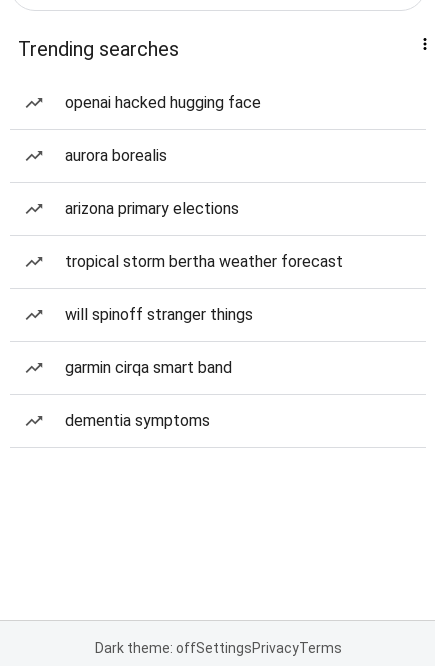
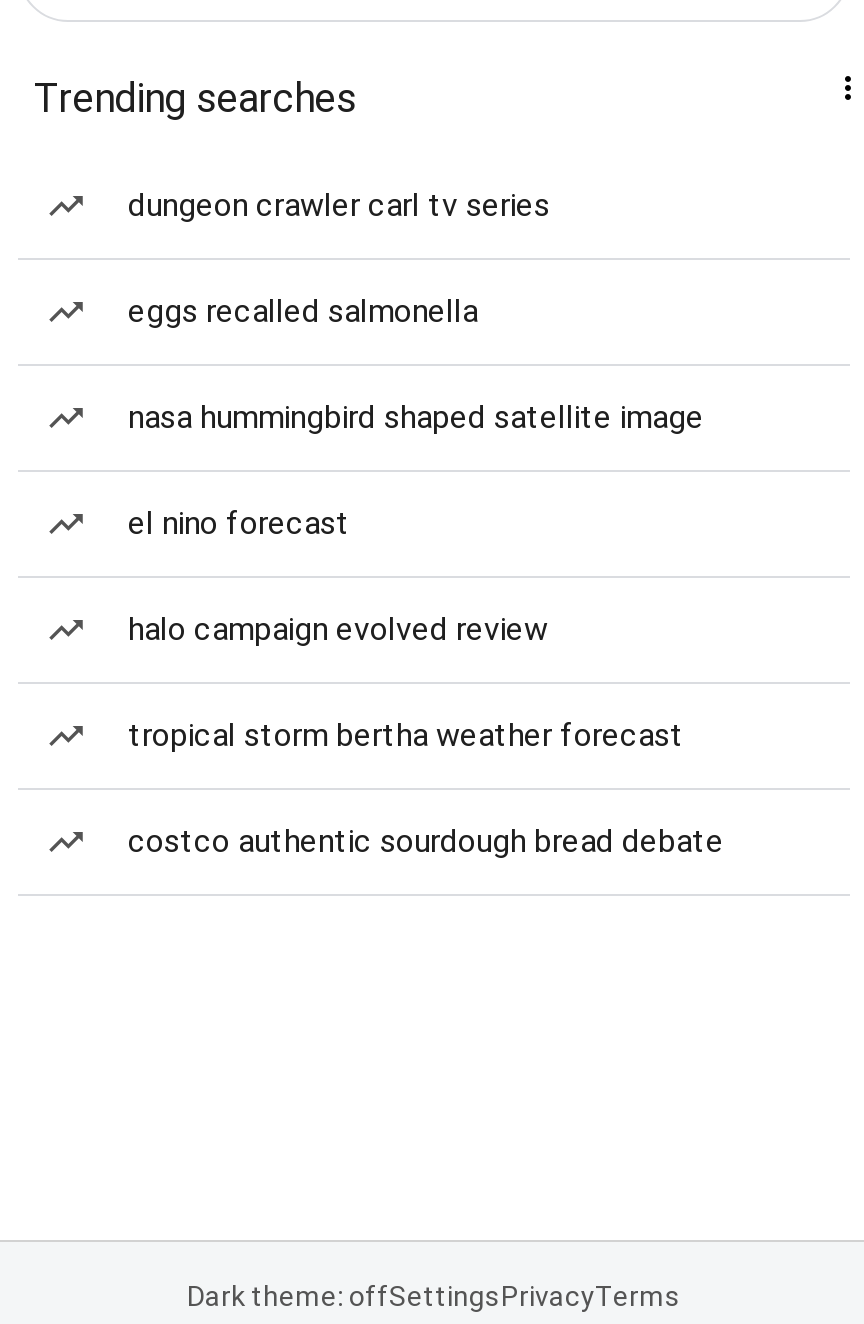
- openai hacked hugging face
- aurora borealis
- arizona primary elections
+ dungeon crawler carl tv series
+ eggs recalled salmonella
+ nasa hummingbird shaped satellite image
+ el nino forecast
+ halo campaign evolved review

moved down: tropical storm bertha weather forecast

- will spinoff stranger things
- garmin cirqa smart band
- dementia symptoms
+ costco authentic sourdough bread debate
